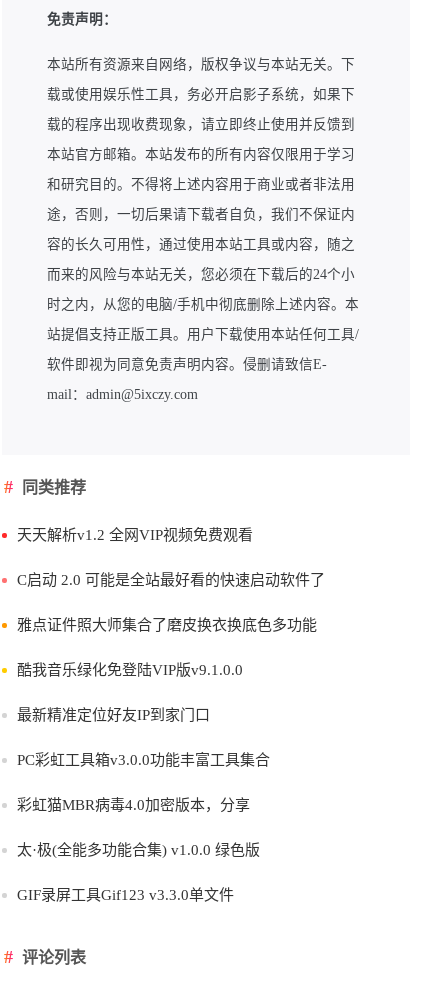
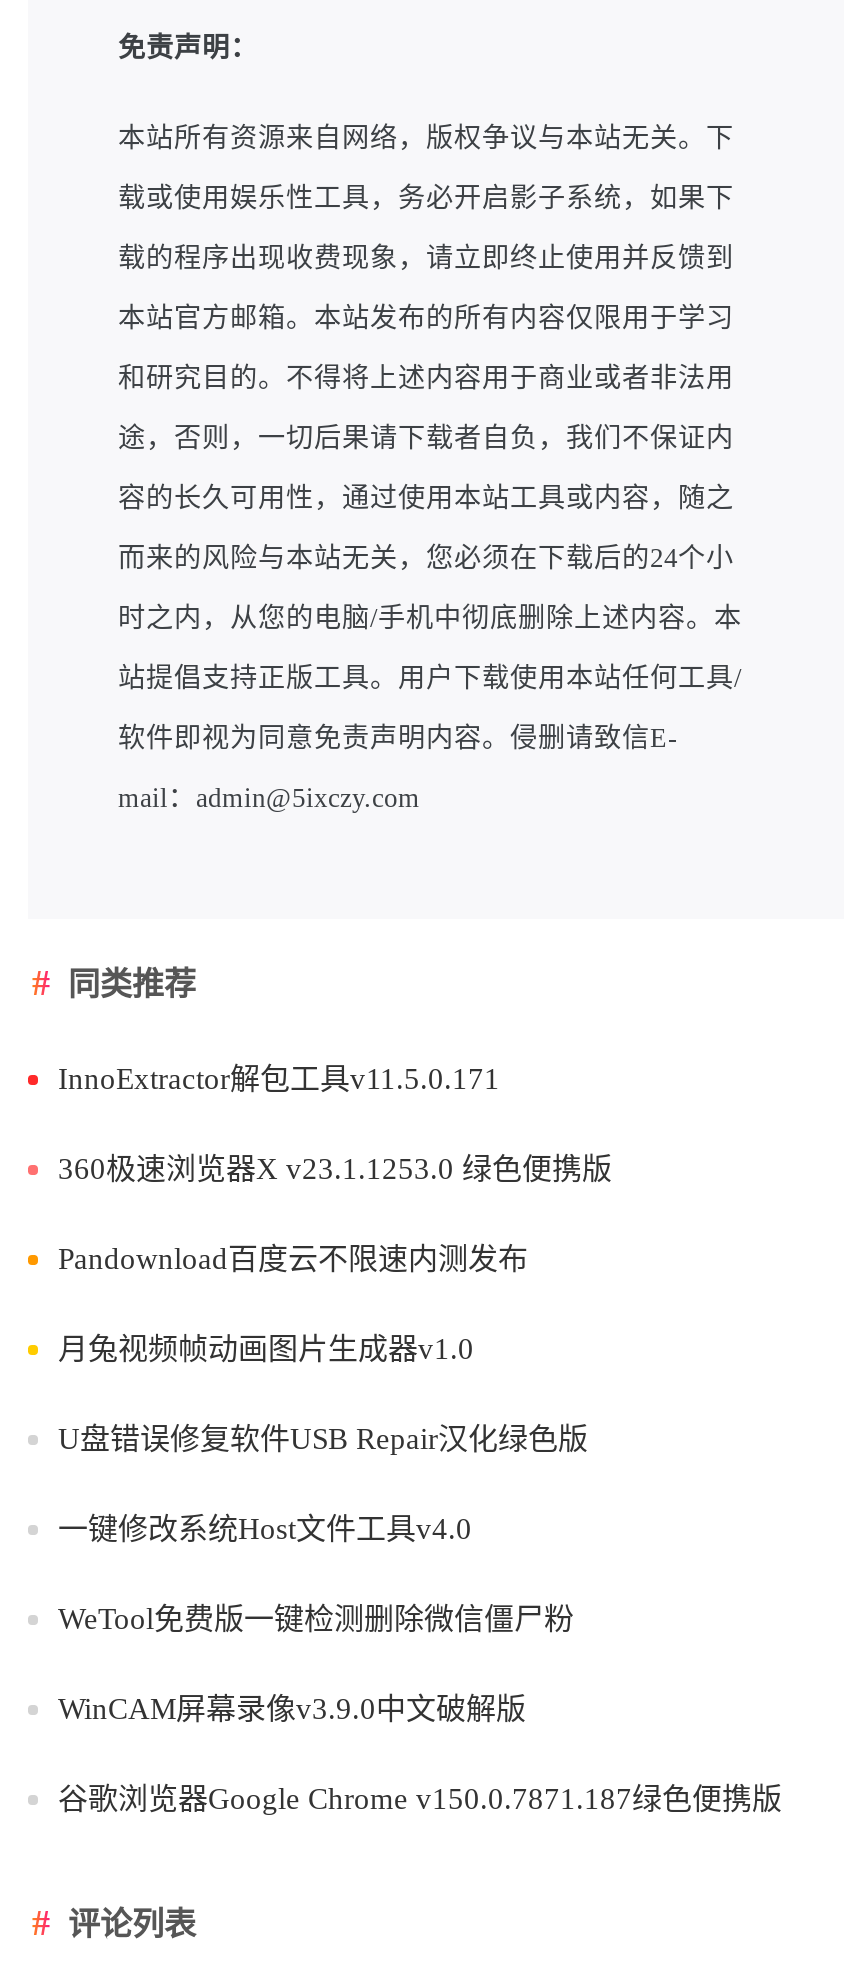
- 天天解析v1.2 全网VIP视频免费观看
+ InnoExtractor解包工具v11.5.0.171

- C启动 2.0 可能是全站最好看的快速启动软件了
+ 360极速浏览器X v23.1.1253.0 绿色便携版

- 雅点证件照大师集合了磨皮换衣换底色多功能
+ Pandownload百度云不限速内测发布

- 酷我音乐绿化免登陆VIP版v9.1.0.0
+ 月兔视频帧动画图片生成器v1.0

- 最新精准定位好友IP到家门口
+ U盘错误修复软件USB Repair汉化绿色版

- PC彩虹工具箱v3.0.0功能丰富工具集合
+ 一键修改系统Host文件工具v4.0

- 彩虹猫MBR病毒4.0加密版本，分享
+ WeTool免费版一键检测删除微信僵尸粉

- 太·极(全能多功能合集) v1.0.0 绿色版
+ WinCAM屏幕录像v3.9.0中文破解版

- GIF录屏工具Gif123 v3.3.0单文件
+ 谷歌浏览器Google Chrome v150.0.7871.187绿色便携版
